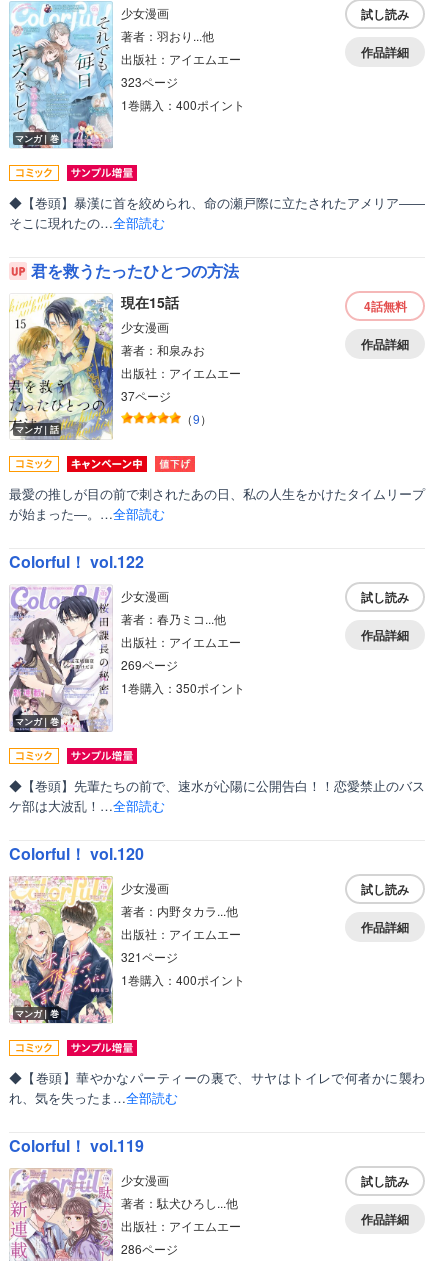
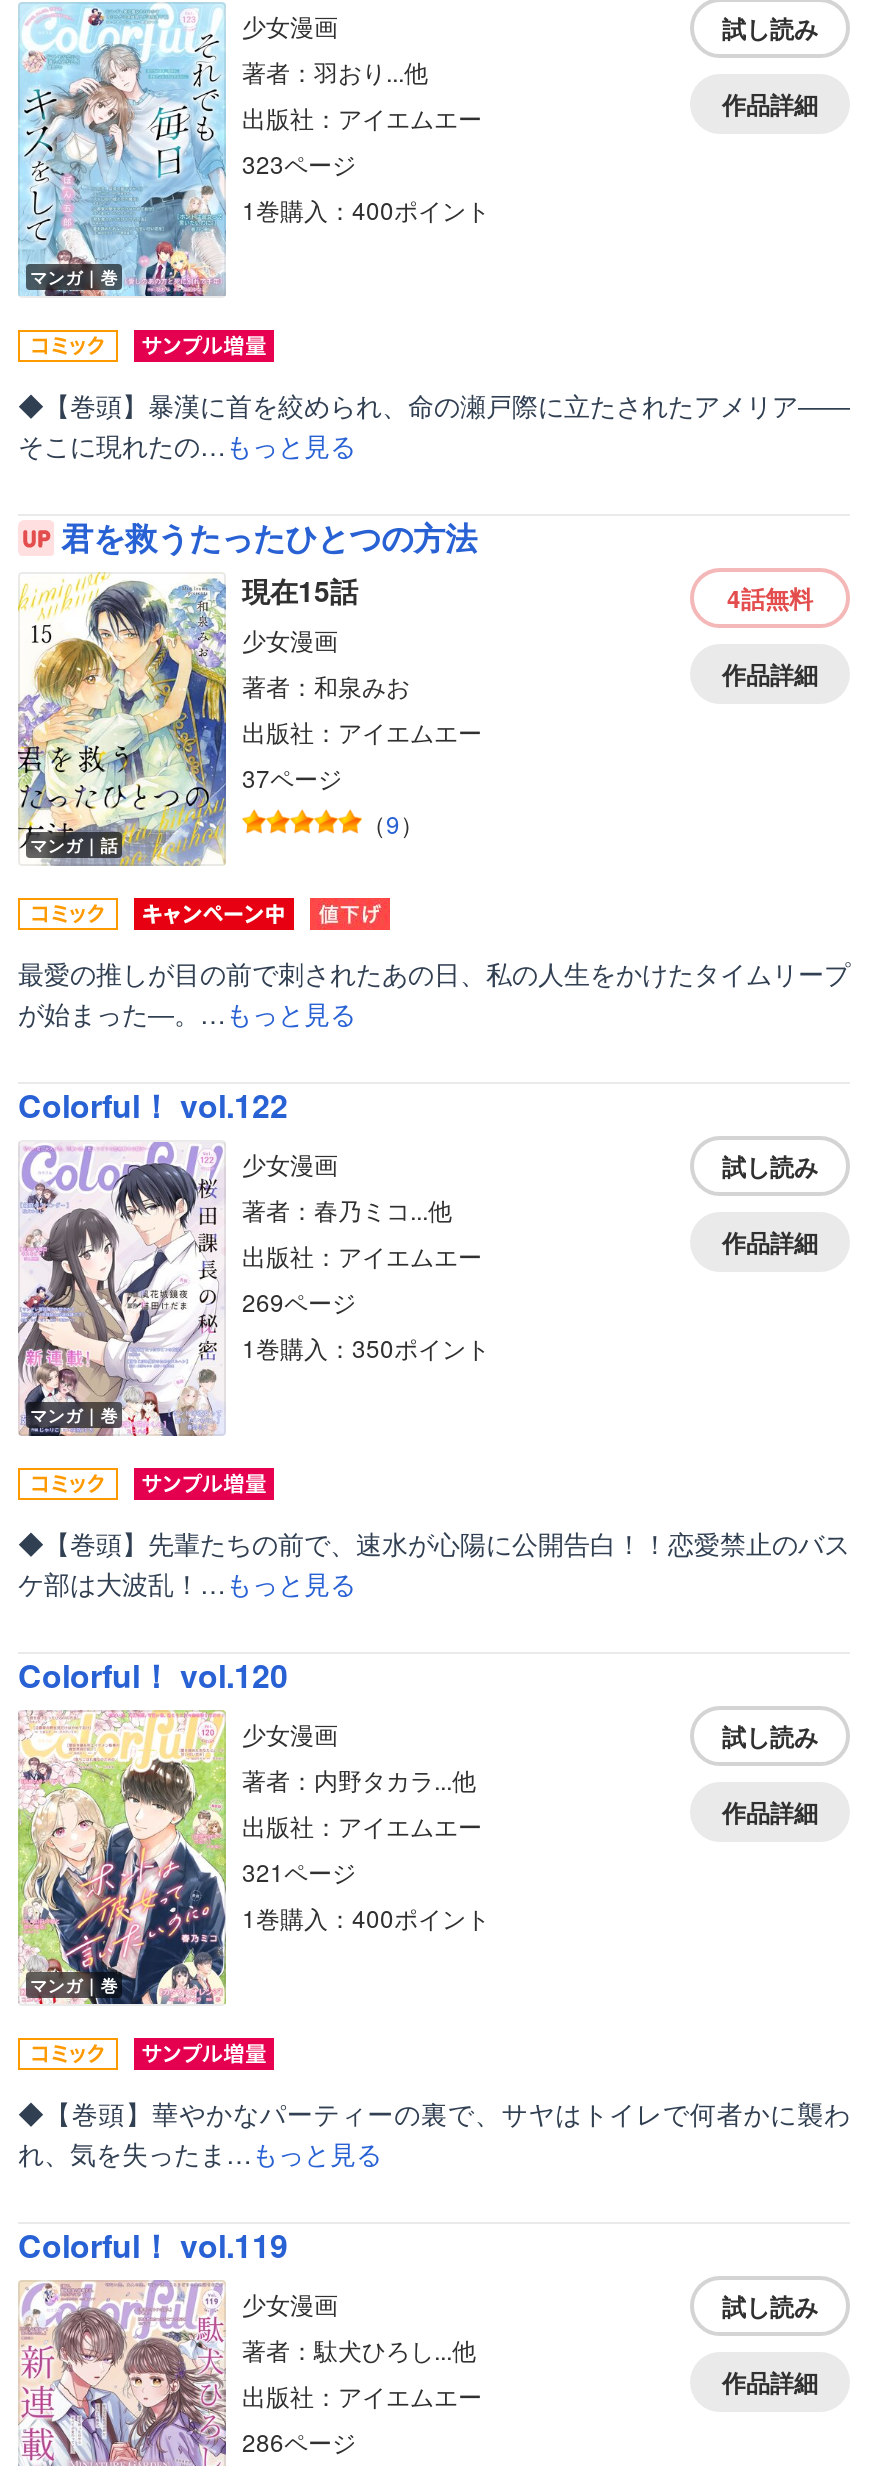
- そこに現れたの…全部読む
+ そこに現れたの…もっと見る

- が始まった―。…全部読む
+ が始まった―。…もっと見る

- ケ部は大波乱！…全部読む
+ ケ部は大波乱！…もっと見る

- れ、気を失ったま…全部読む
+ れ、気を失ったま…もっと見る
